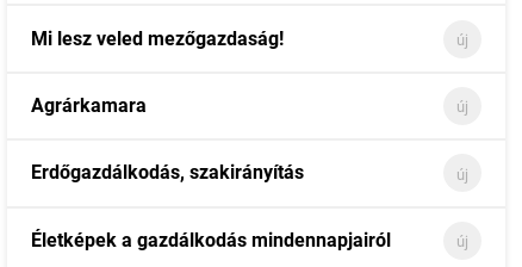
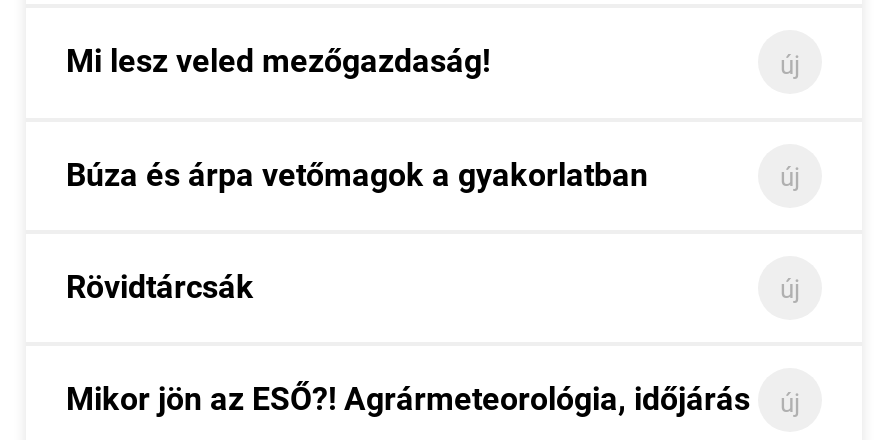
- Agrárkamara
+ Búza és árpa vetőmagok a gyakorlatban

- Erdőgazdálkodás, szakirányítás
+ Rövidtárcsák

- Életképek a gazdálkodás mindennapjairól
+ Mikor jön az ESŐ?! Agrármeteorológia, időjárás
